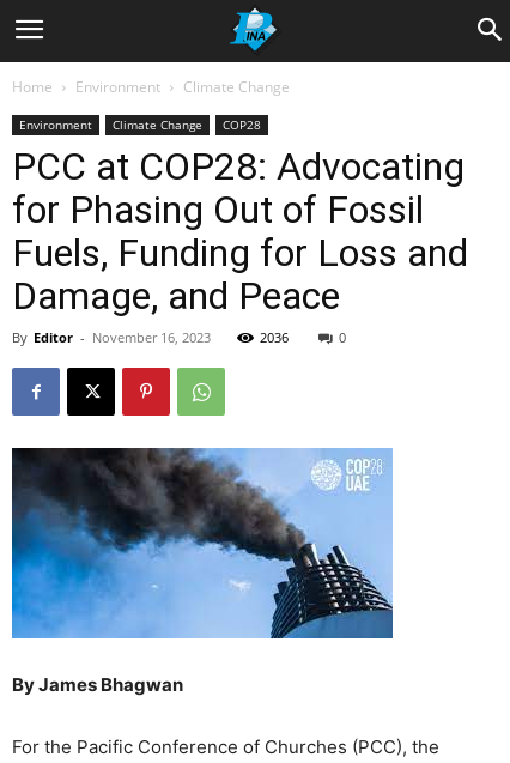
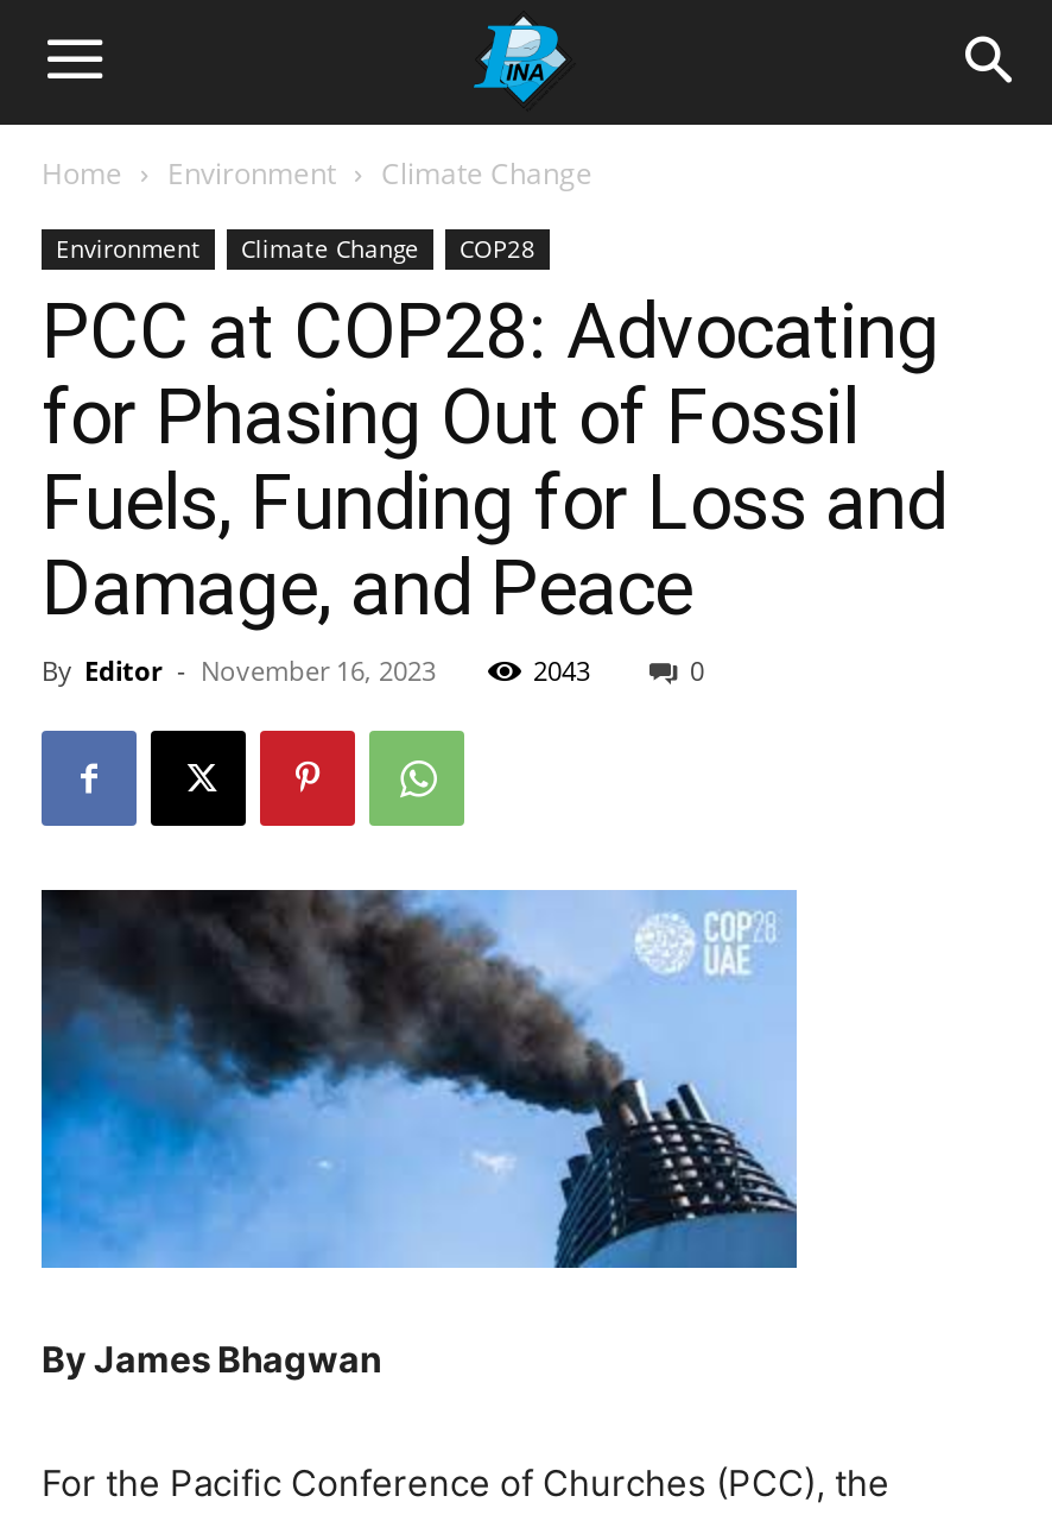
- 2036
+ 2043
